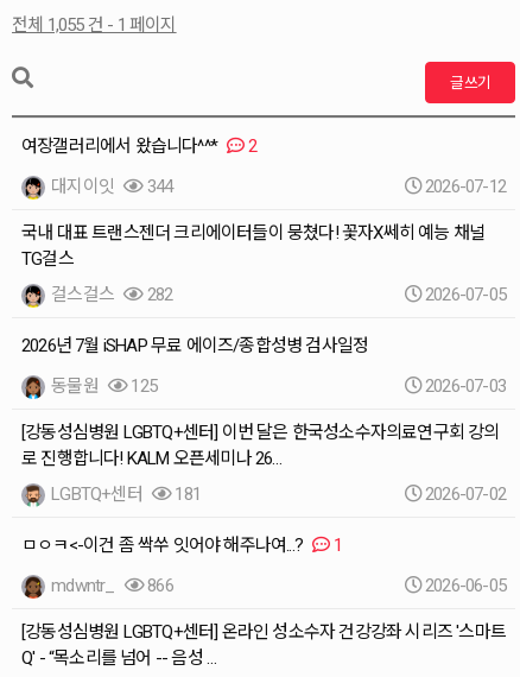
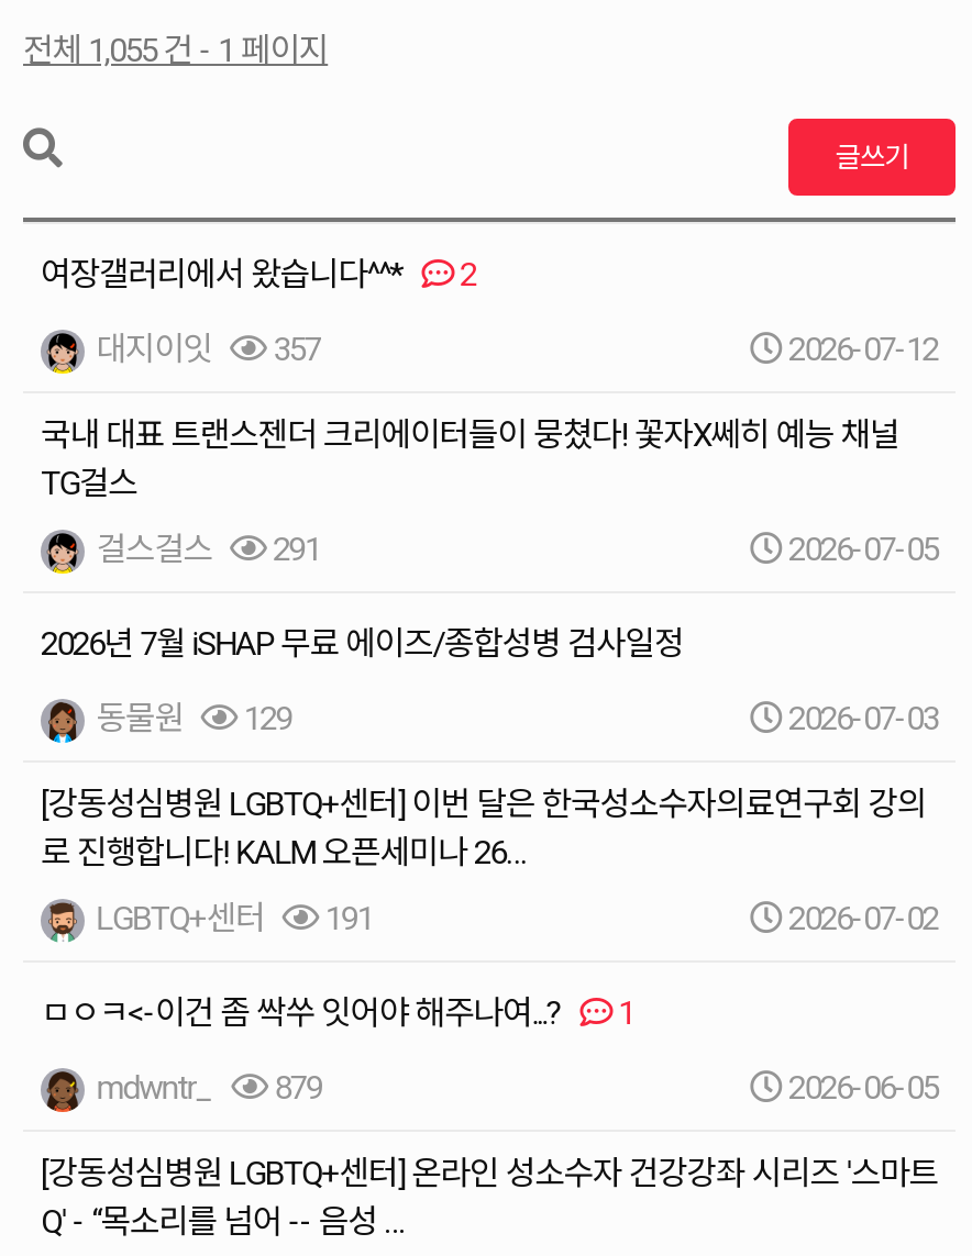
- 대지이잇 344
+ 대지이잇 357

- 걸스걸스 282
+ 걸스걸스 291

- 동물원 125
+ 동물원 129

- 181
+ 191

- mdwntr_ 866
+ mdwntr_ 879
